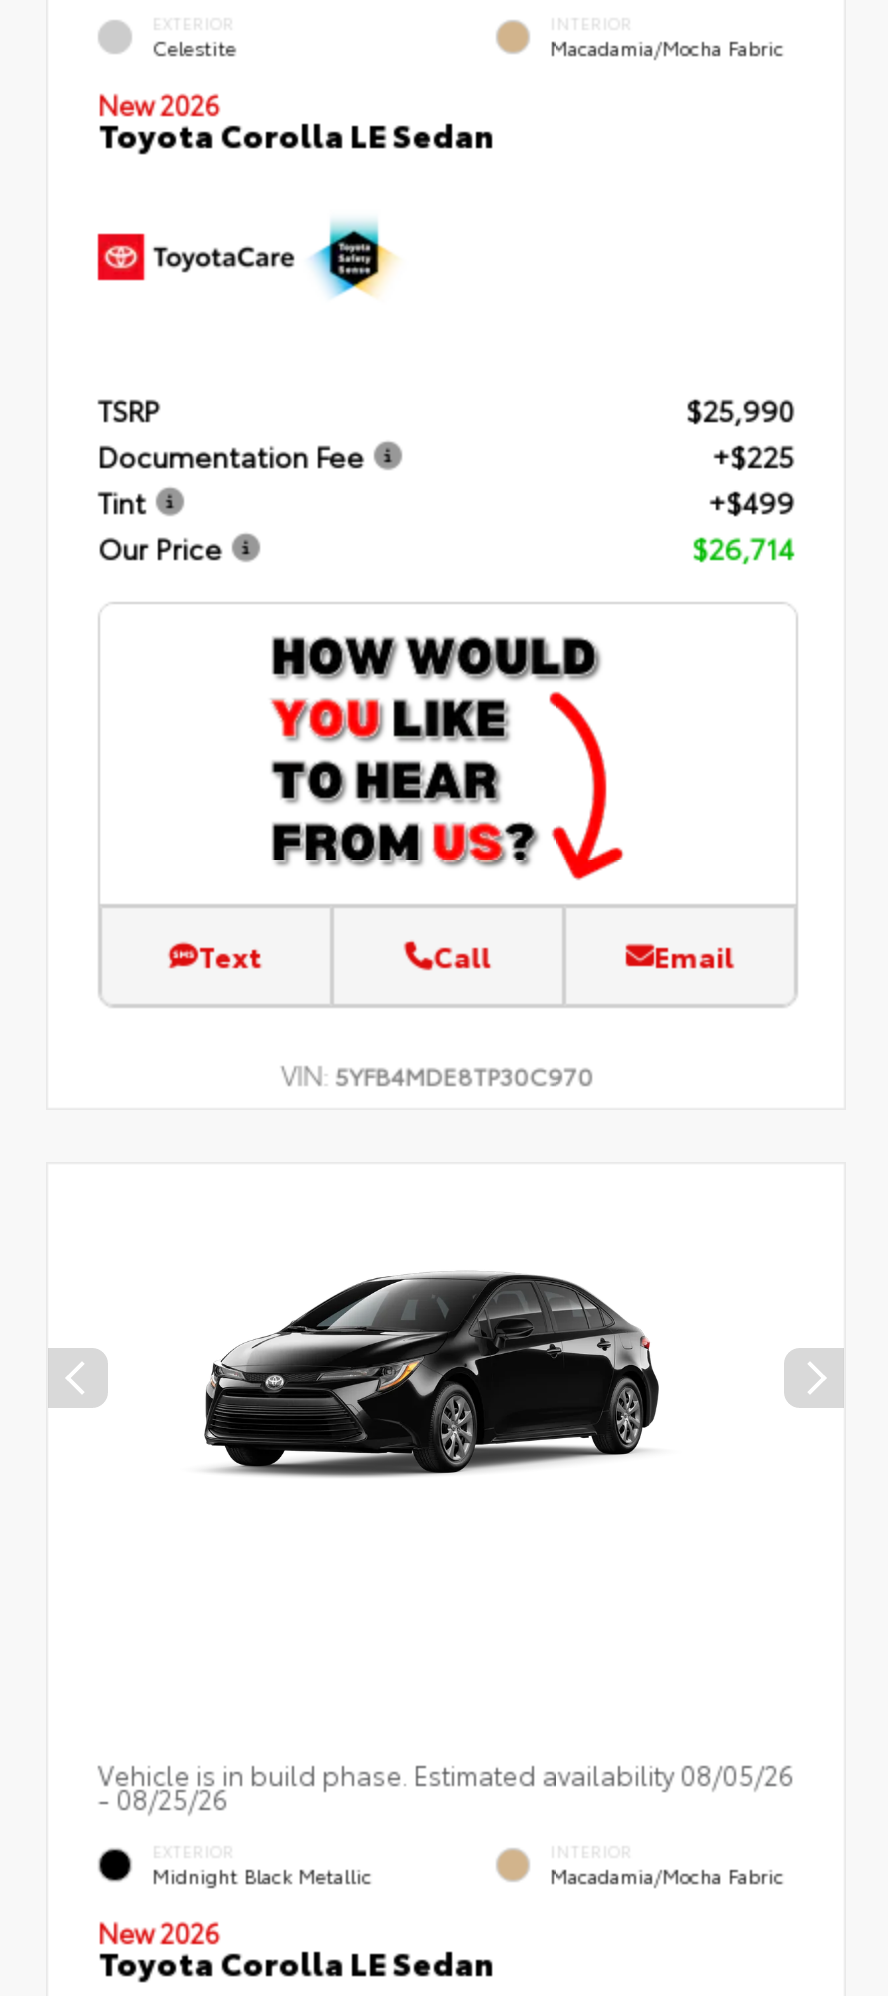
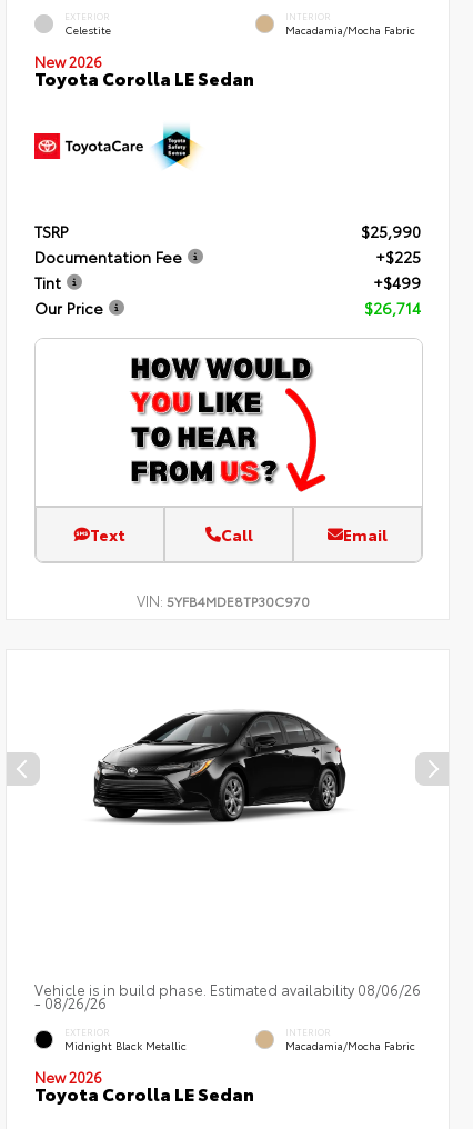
- Vehicle is in build phase. Estimated availability 08/05/26
+ Vehicle is in build phase. Estimated availability 08/06/26

- - 08/25/26
+ - 08/26/26
